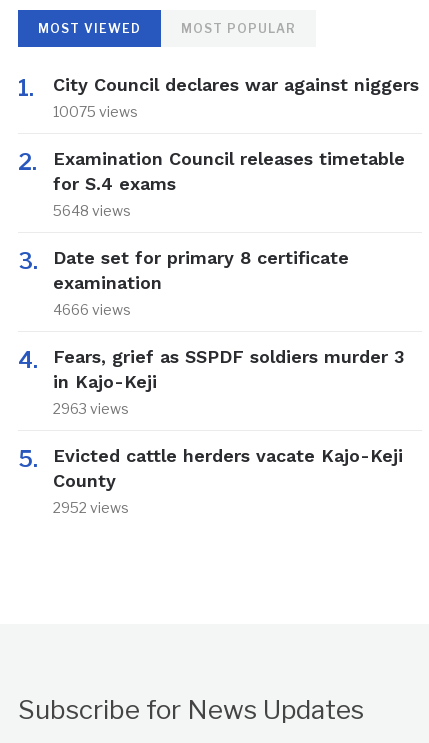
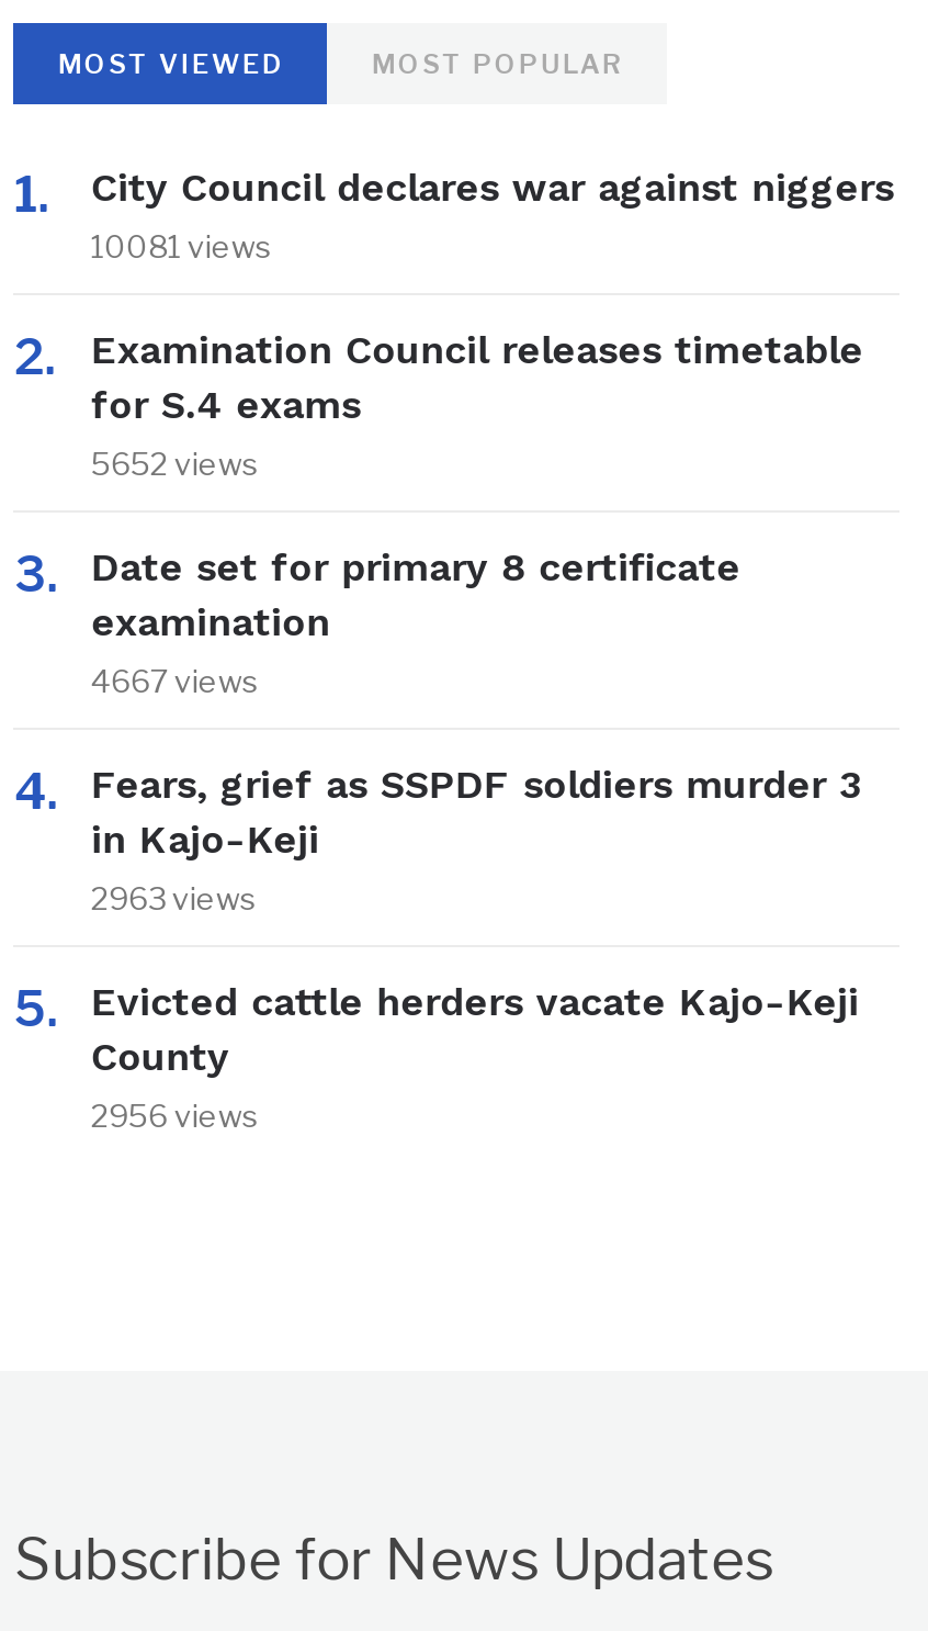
- 10075 views
+ 10081 views

- 5648 views
+ 5652 views

- 4666 views
+ 4667 views

- 2952 views
+ 2956 views
